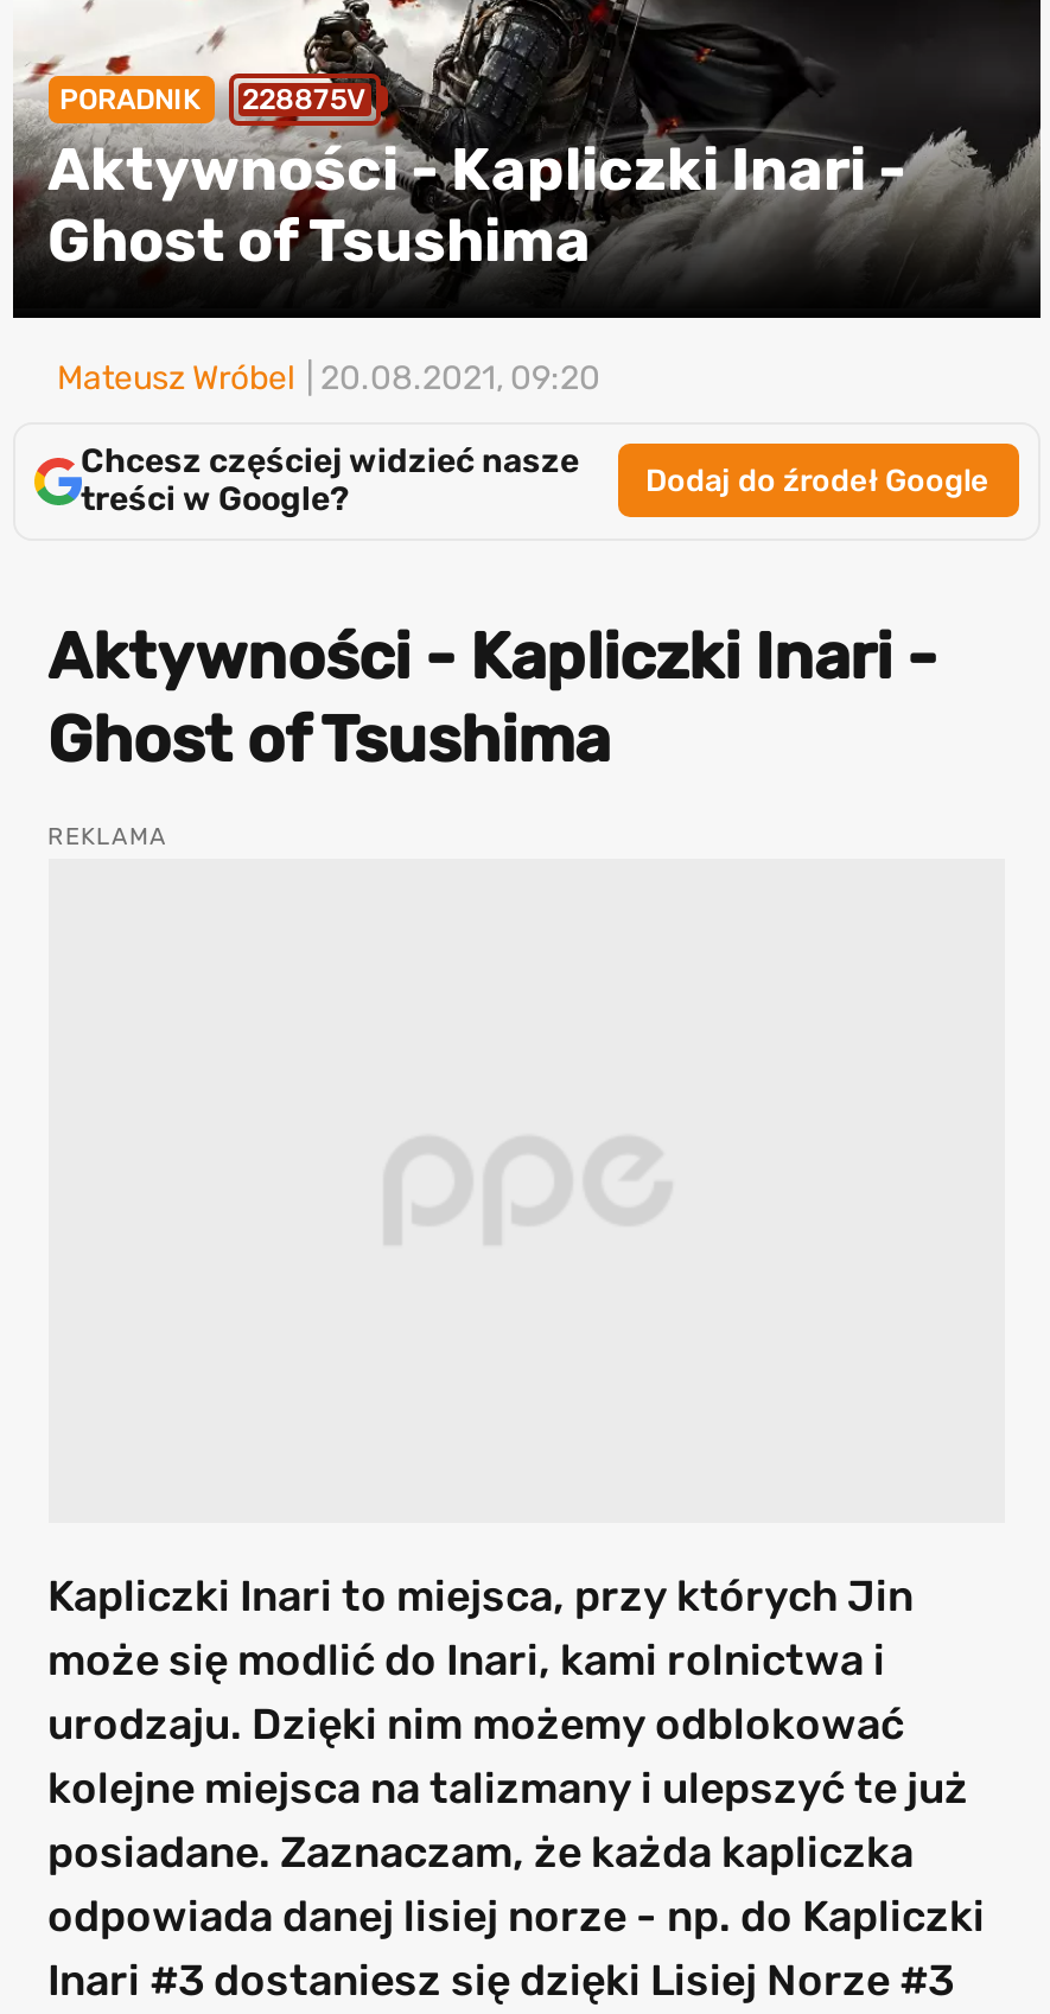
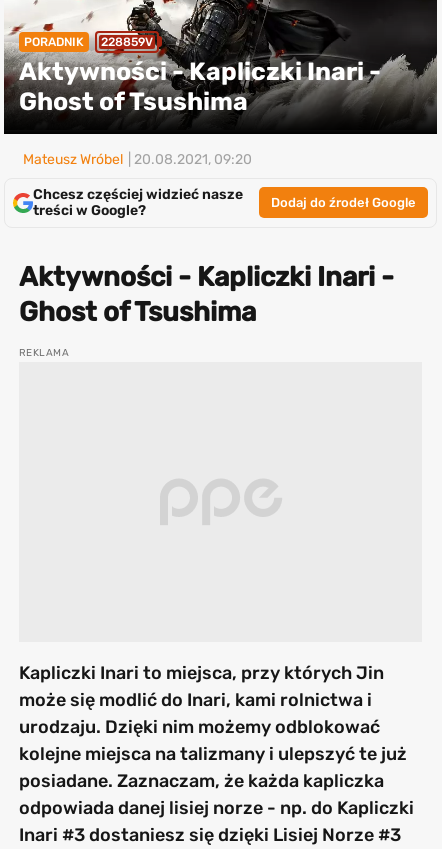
- PORADNIK 228875V
+ PORADNIK 228859V
